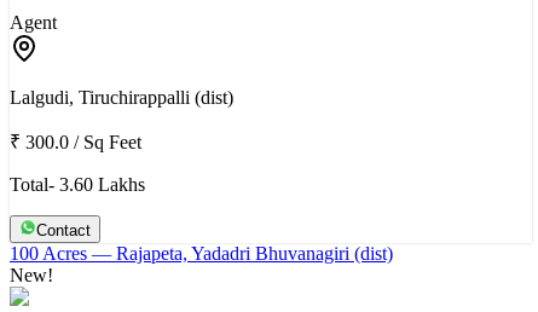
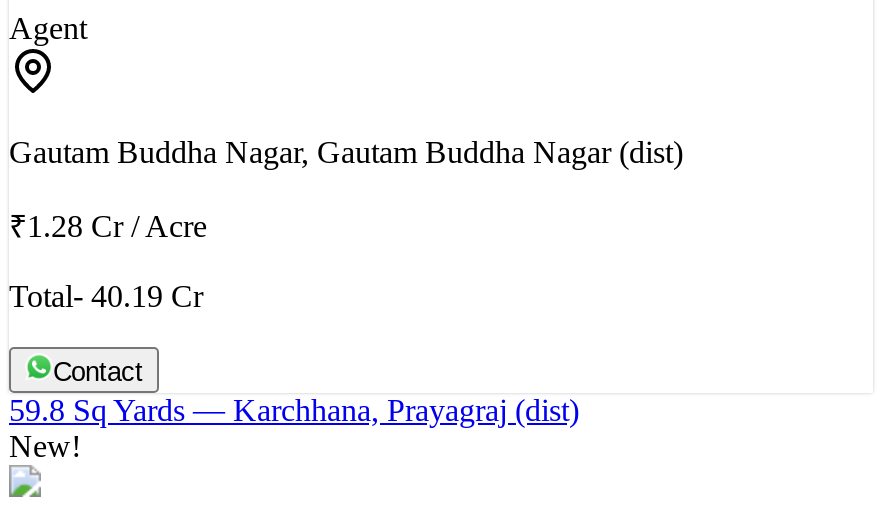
- Lalgudi, Tiruchirappalli (dist)
+ Gautam Buddha Nagar, Gautam Buddha Nagar (dist)

- ₹ 300.0 / Sq Feet
+ ₹1.28 Cr / Acre

- Total- 3.60 Lakhs
+ Total- 40.19 Cr

- 100 Acres — Rajapeta, Yadadri Bhuvanagiri (dist)
+ 59.8 Sq Yards — Karchhana, Prayagraj (dist)
